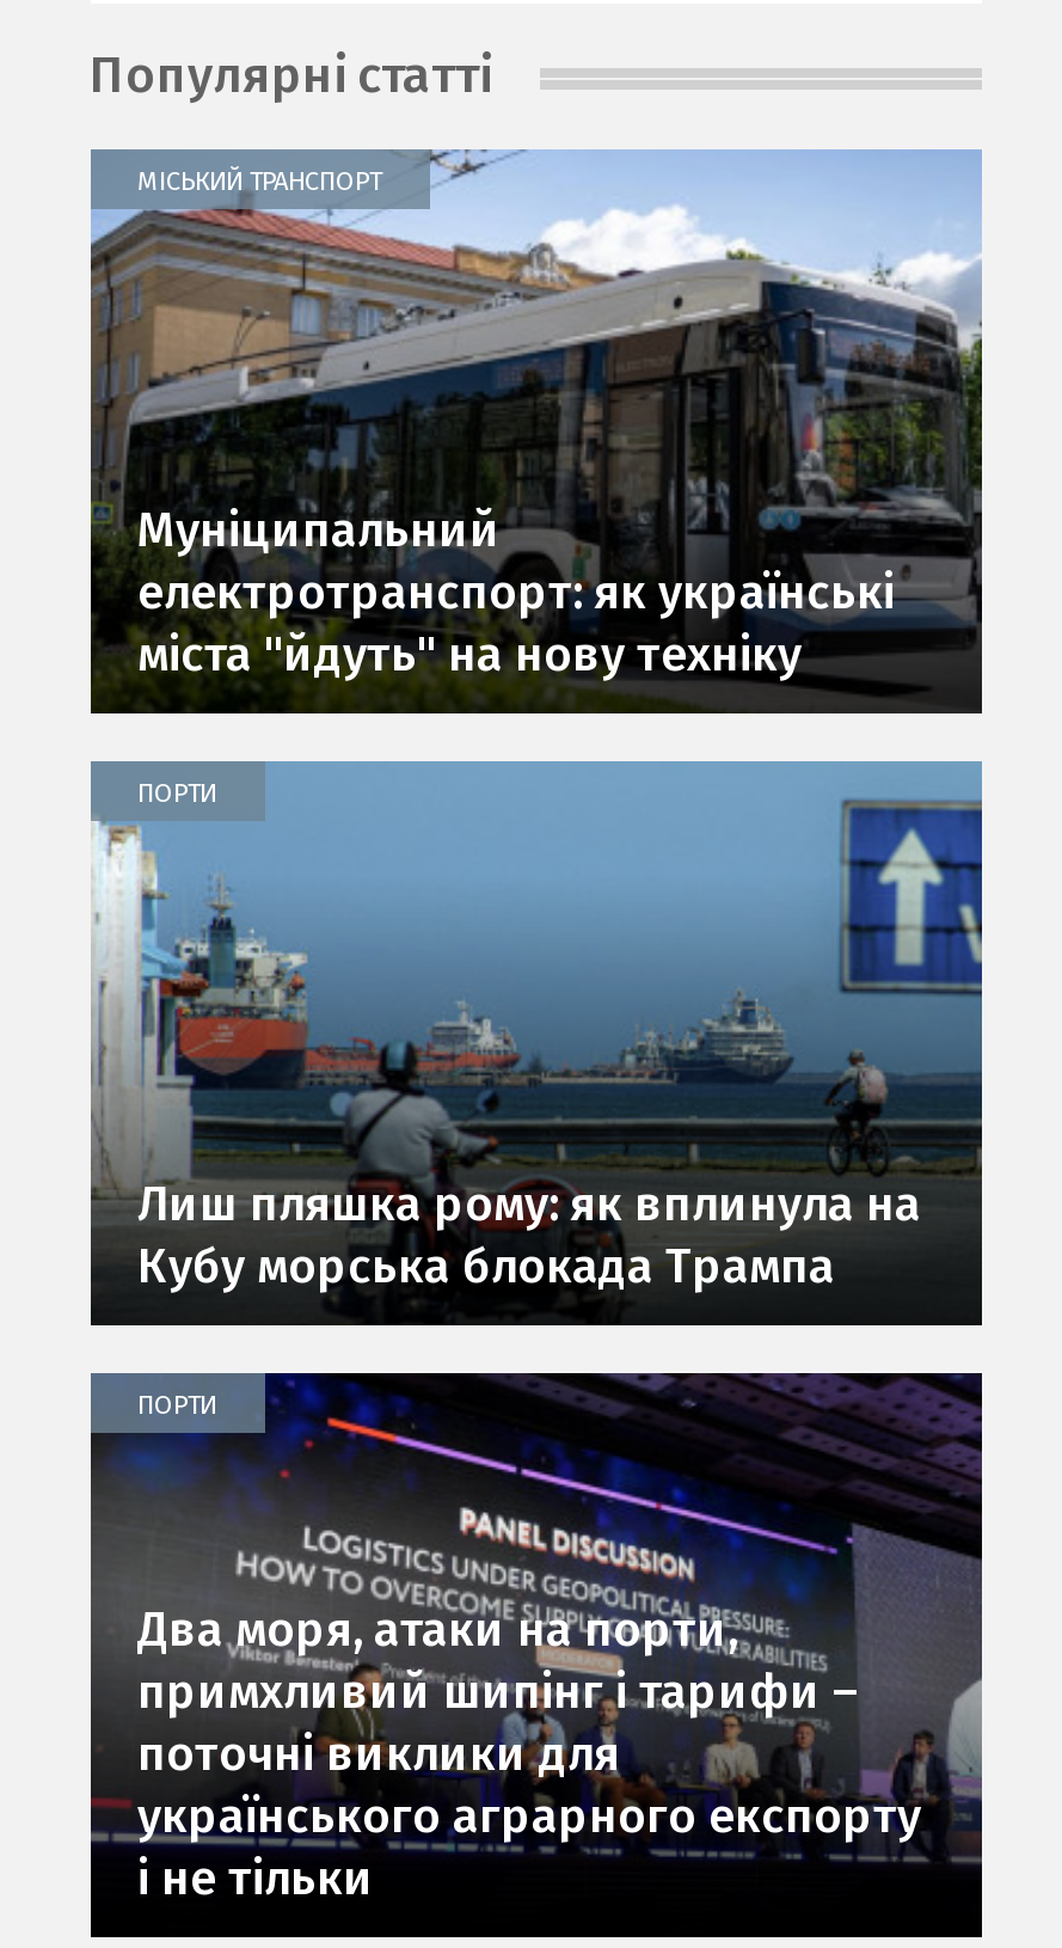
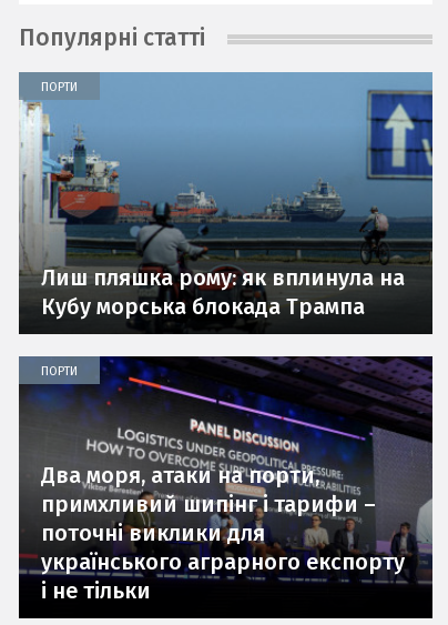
- [image]
- МІСЬКИЙ ТРАНСПОРТ

- Муніципальний
- електротранспорт: як українські
- міста "йдуть" на нову техніку
